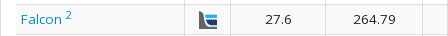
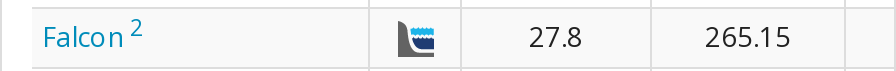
- 27.6
+ 27.8

- 264.79
+ 265.15
